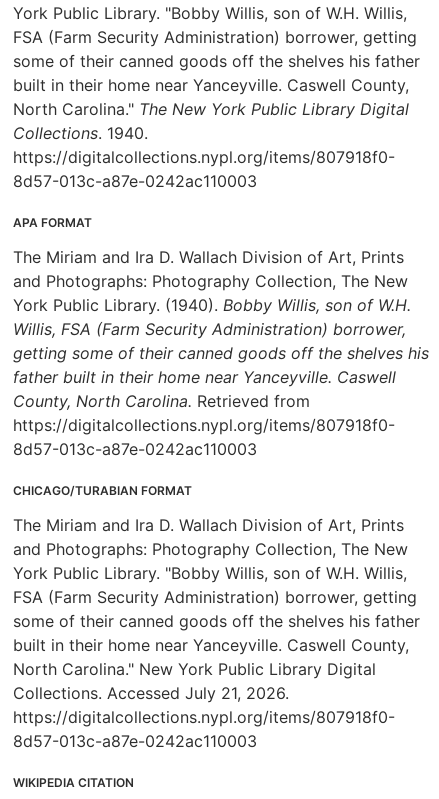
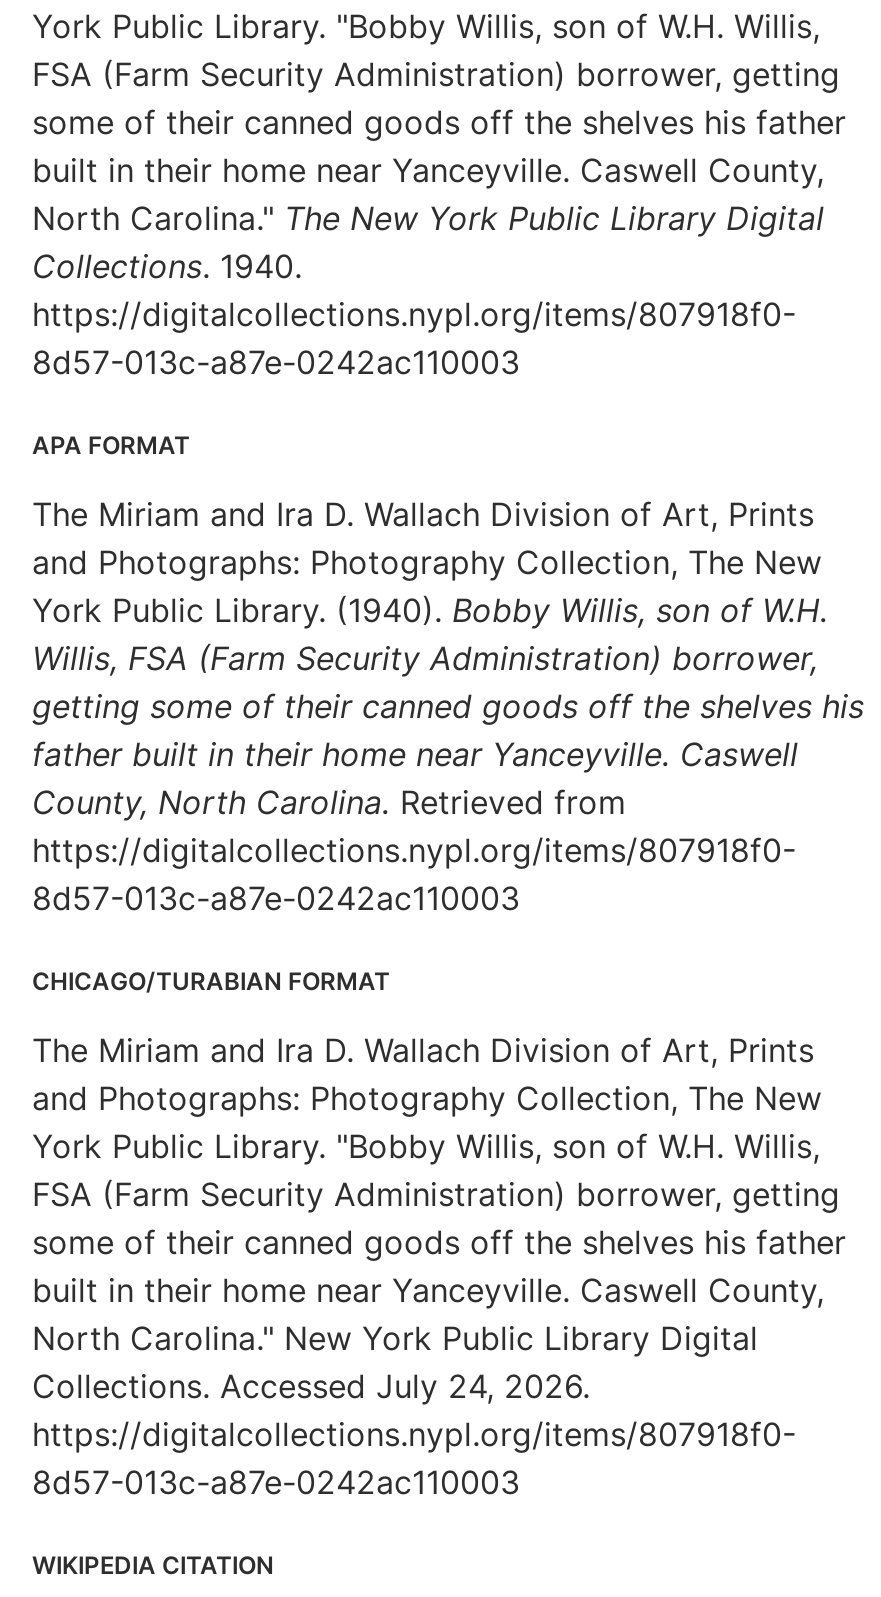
- Collections. Accessed July 21, 2026.
+ Collections. Accessed July 24, 2026.
